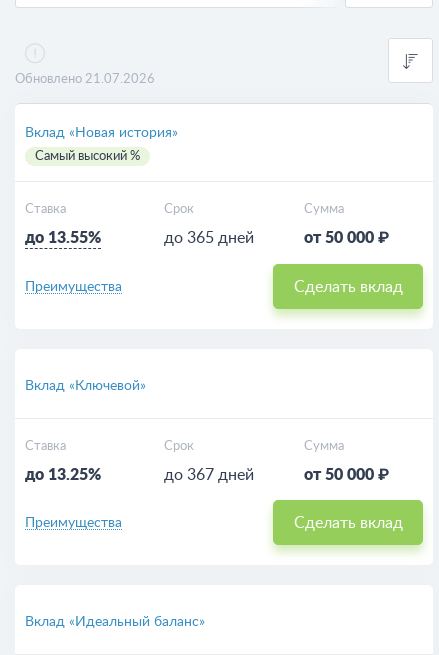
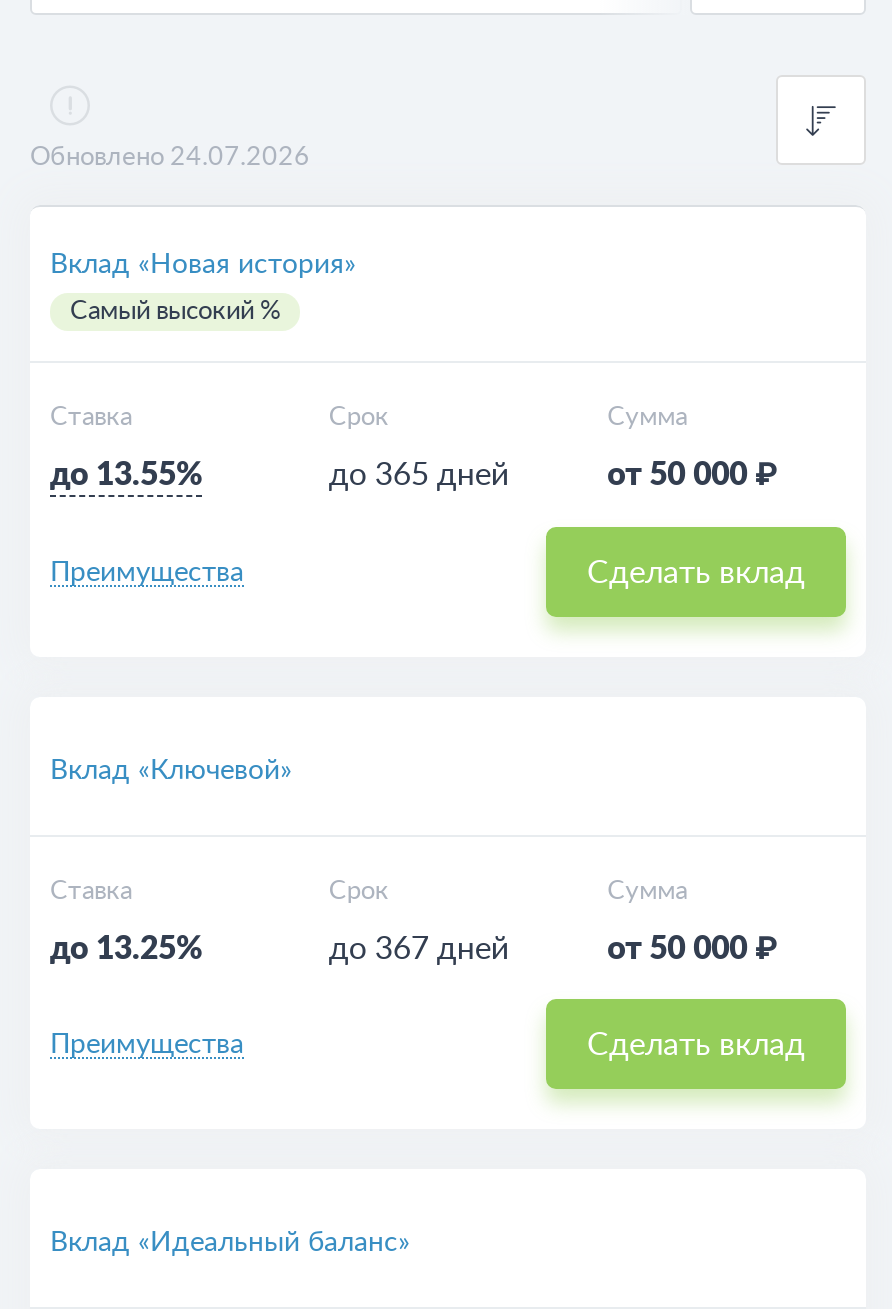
- Обновлено 21.07.2026
+ Обновлено 24.07.2026
